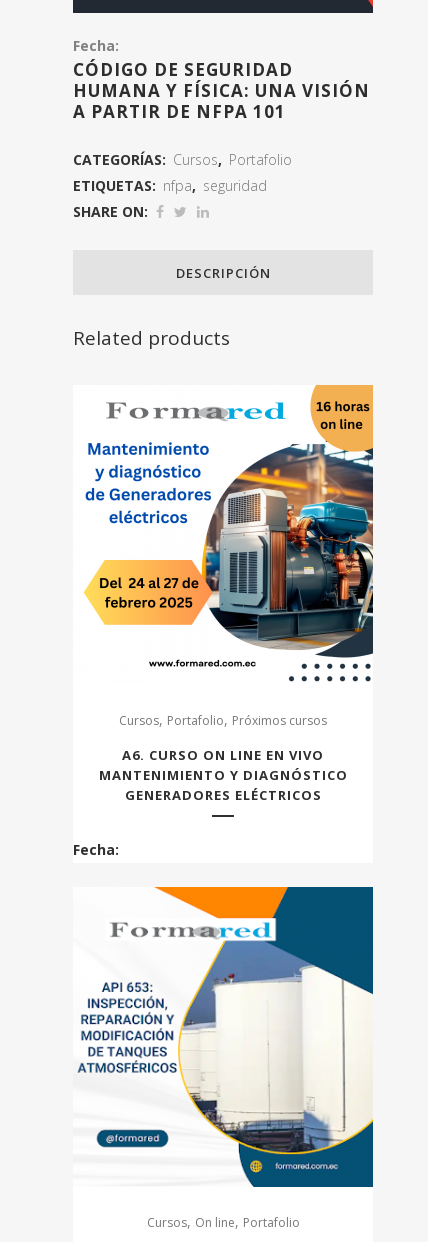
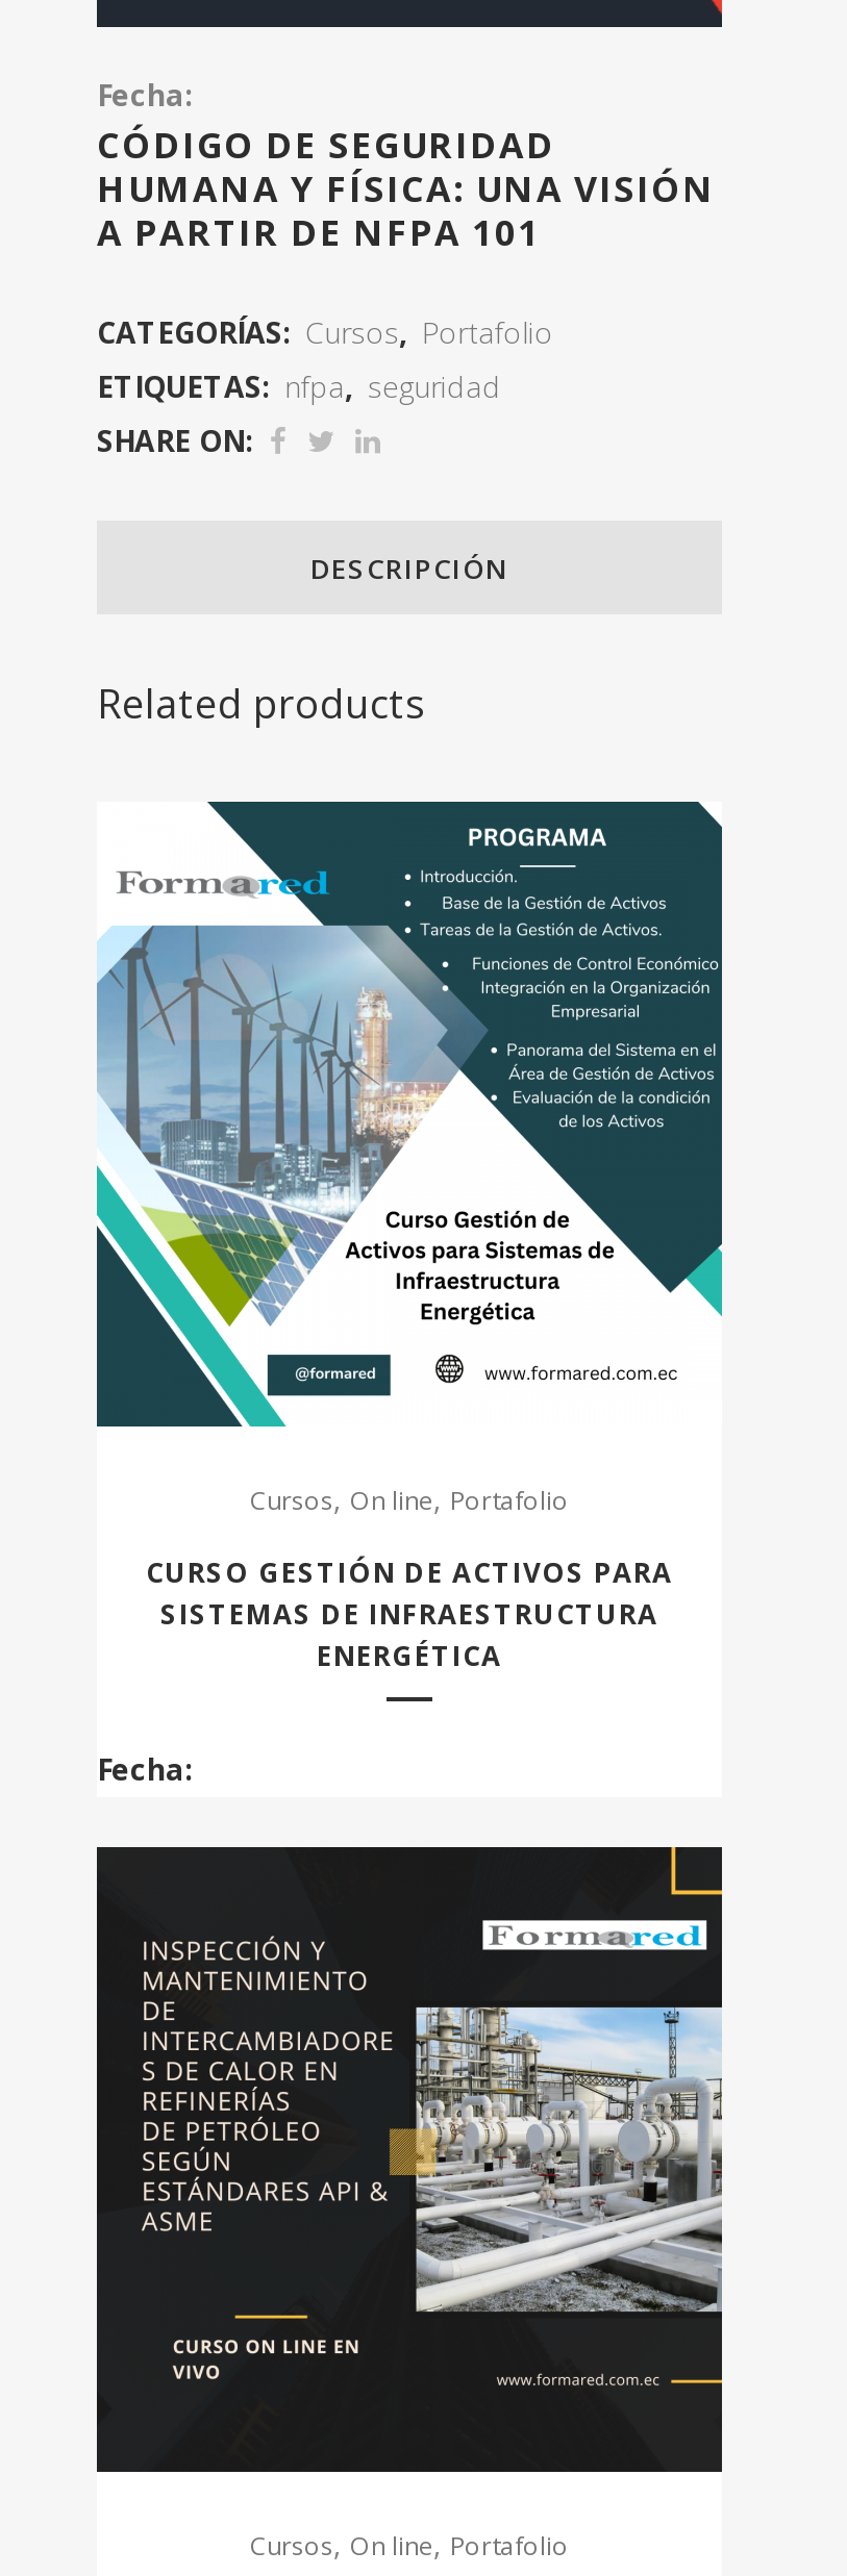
- [image]
- Cursos, Portafolio, Próximos cursos
+ [image]
+ Cursos, On line, Portafolio

- A6. CURSO ON LINE EN VIVO
- MANTENIMIENTO Y DIAGNÓSTICO
- GENERADORES ELÉCTRICOS
+ CURSO GESTIÓN DE ACTIVOS PARA
+ SISTEMAS DE INFRAESTRUCTURA
+ ENERGÉTICA

- [image]
+ [image]
